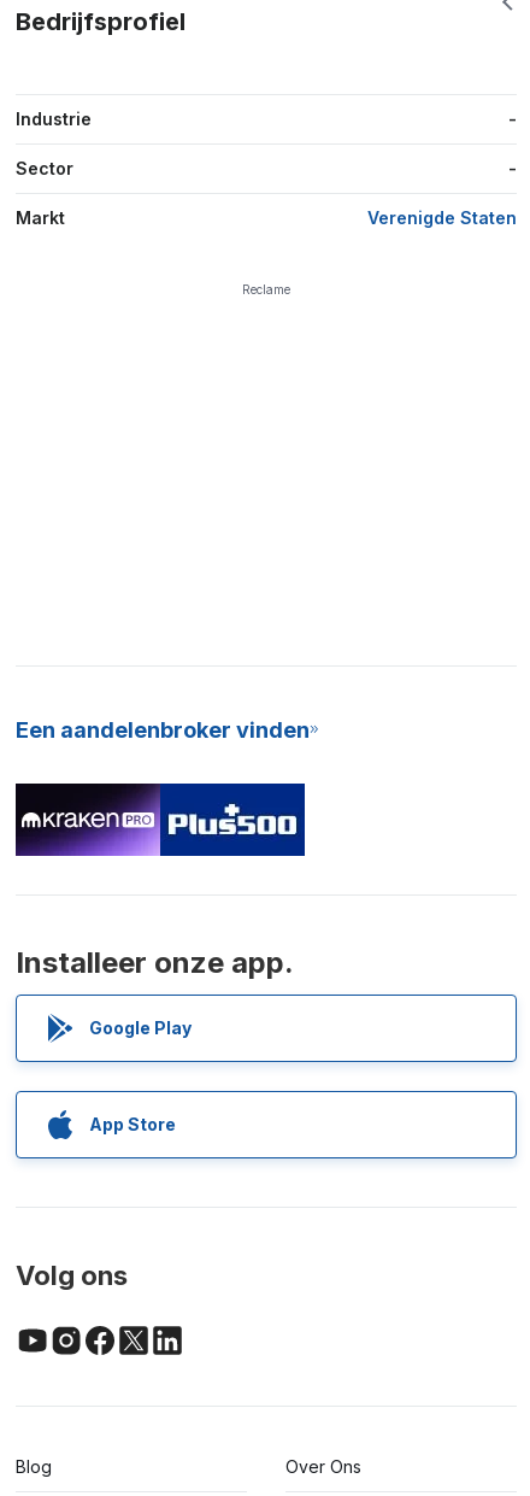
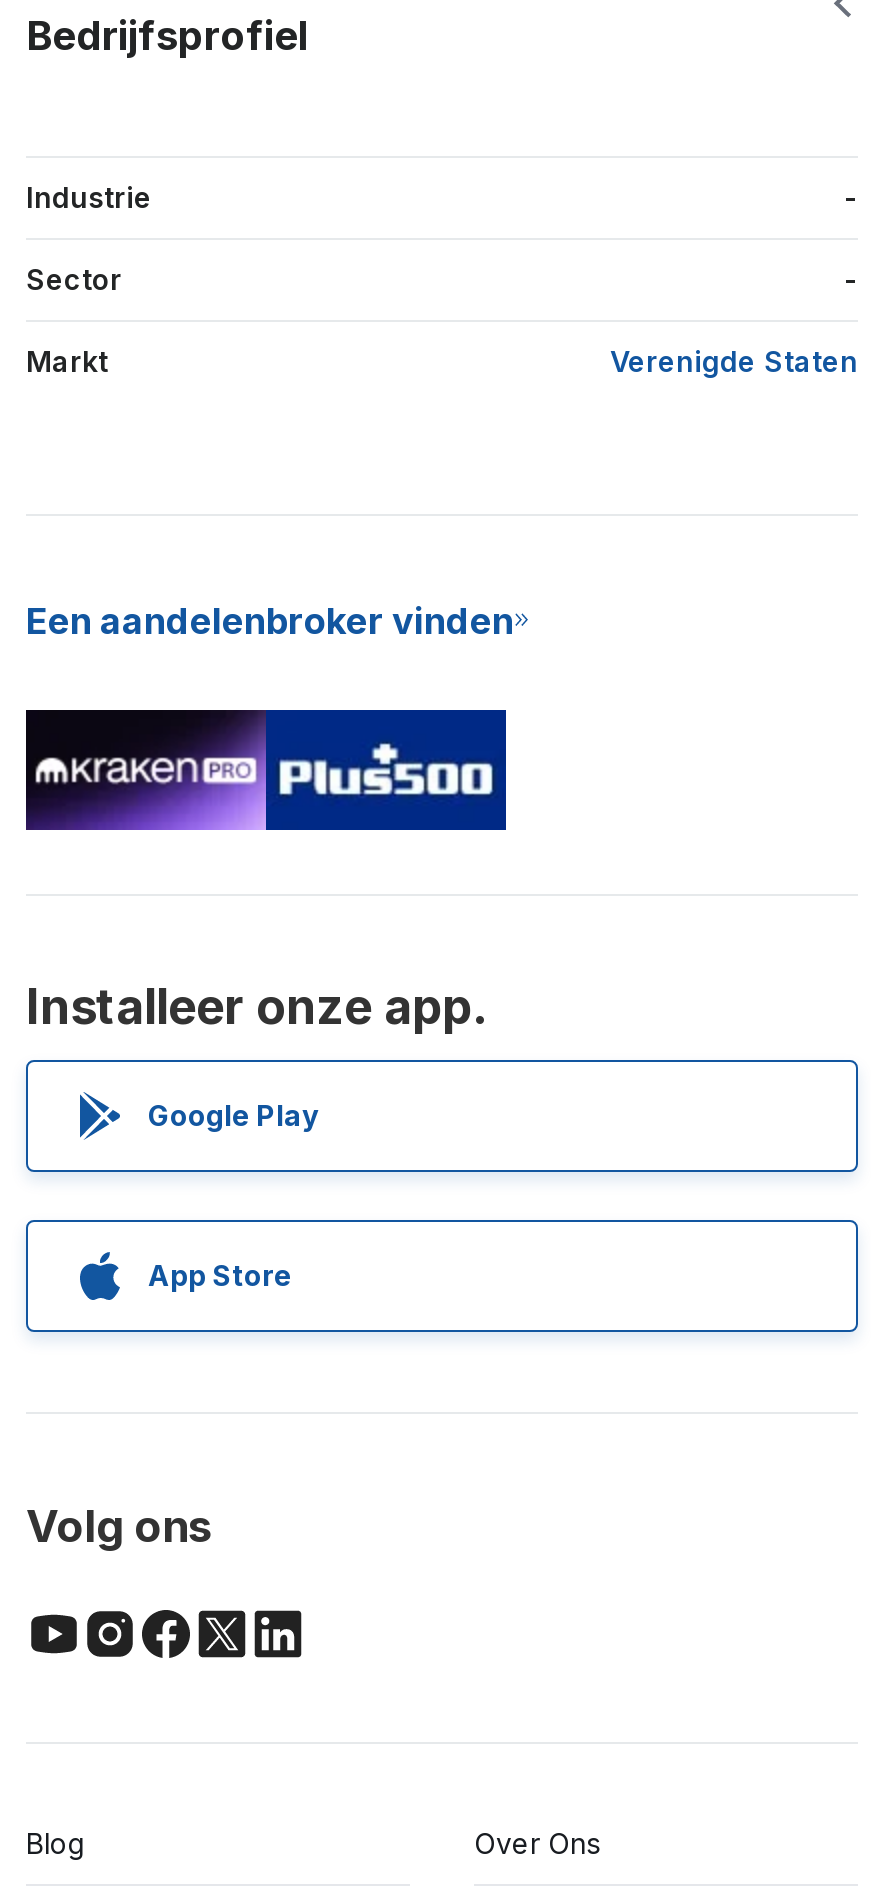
- Reclame
